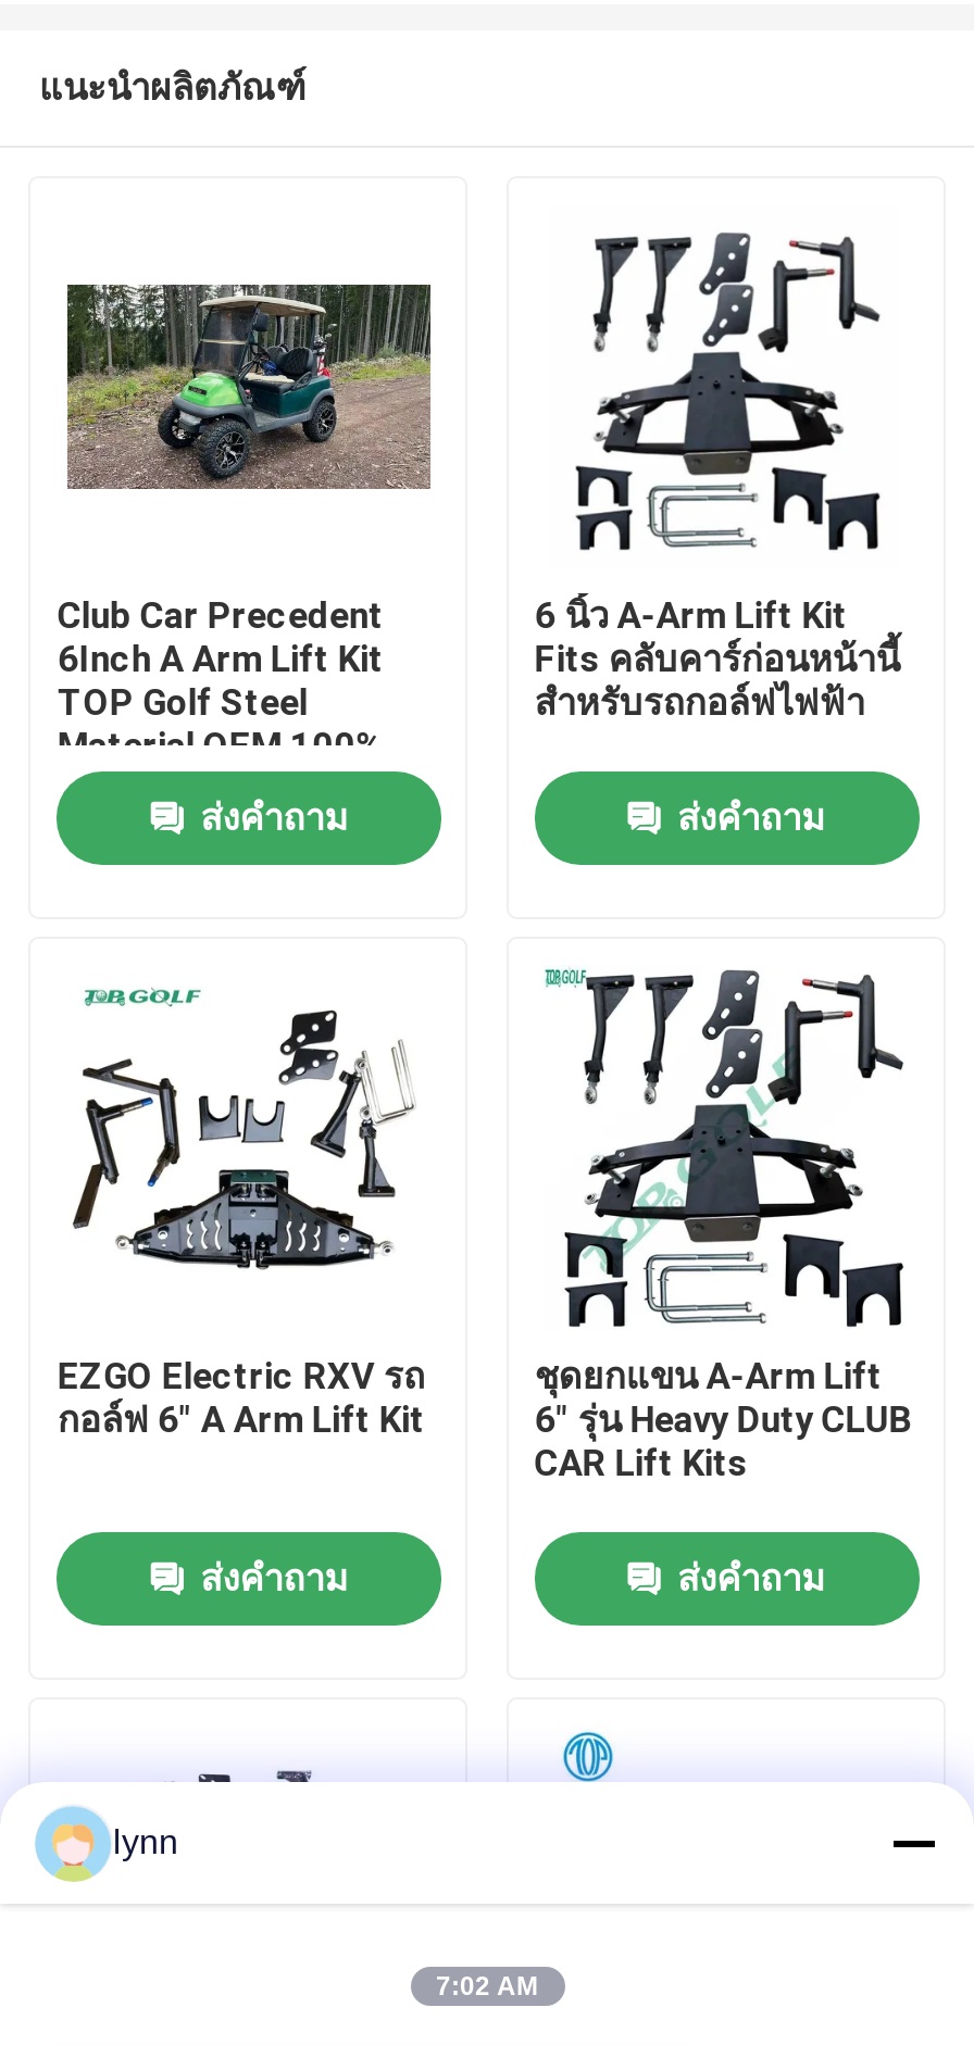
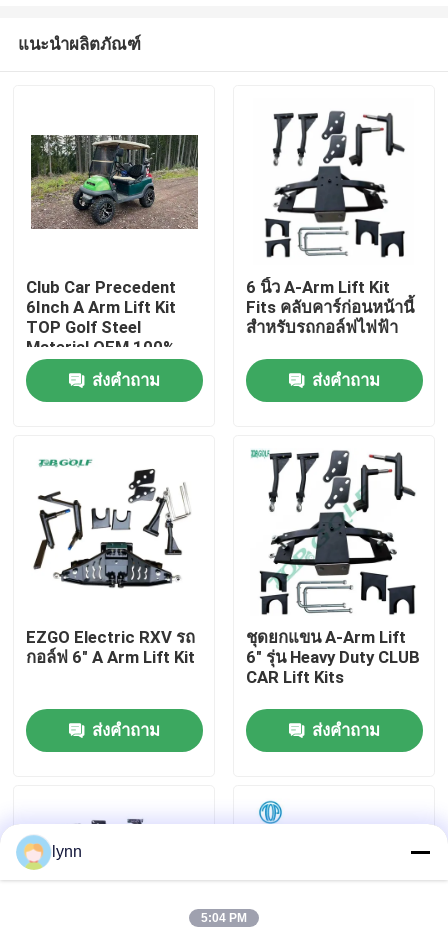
- 7:02 AM
+ 5:04 PM
